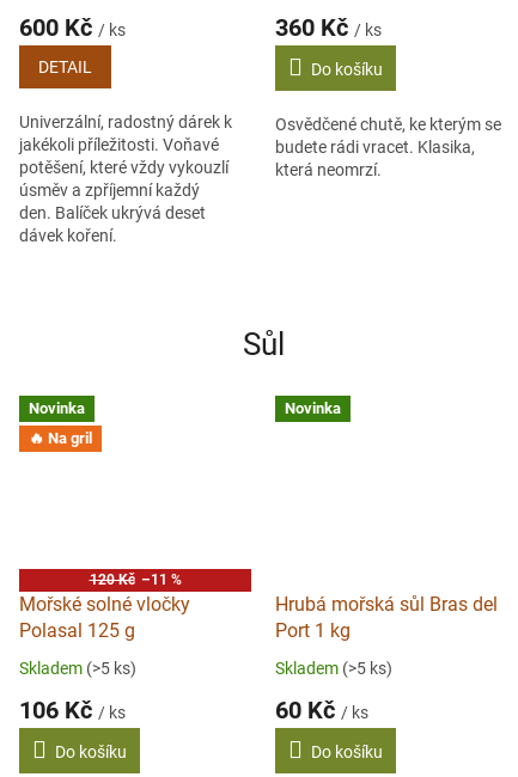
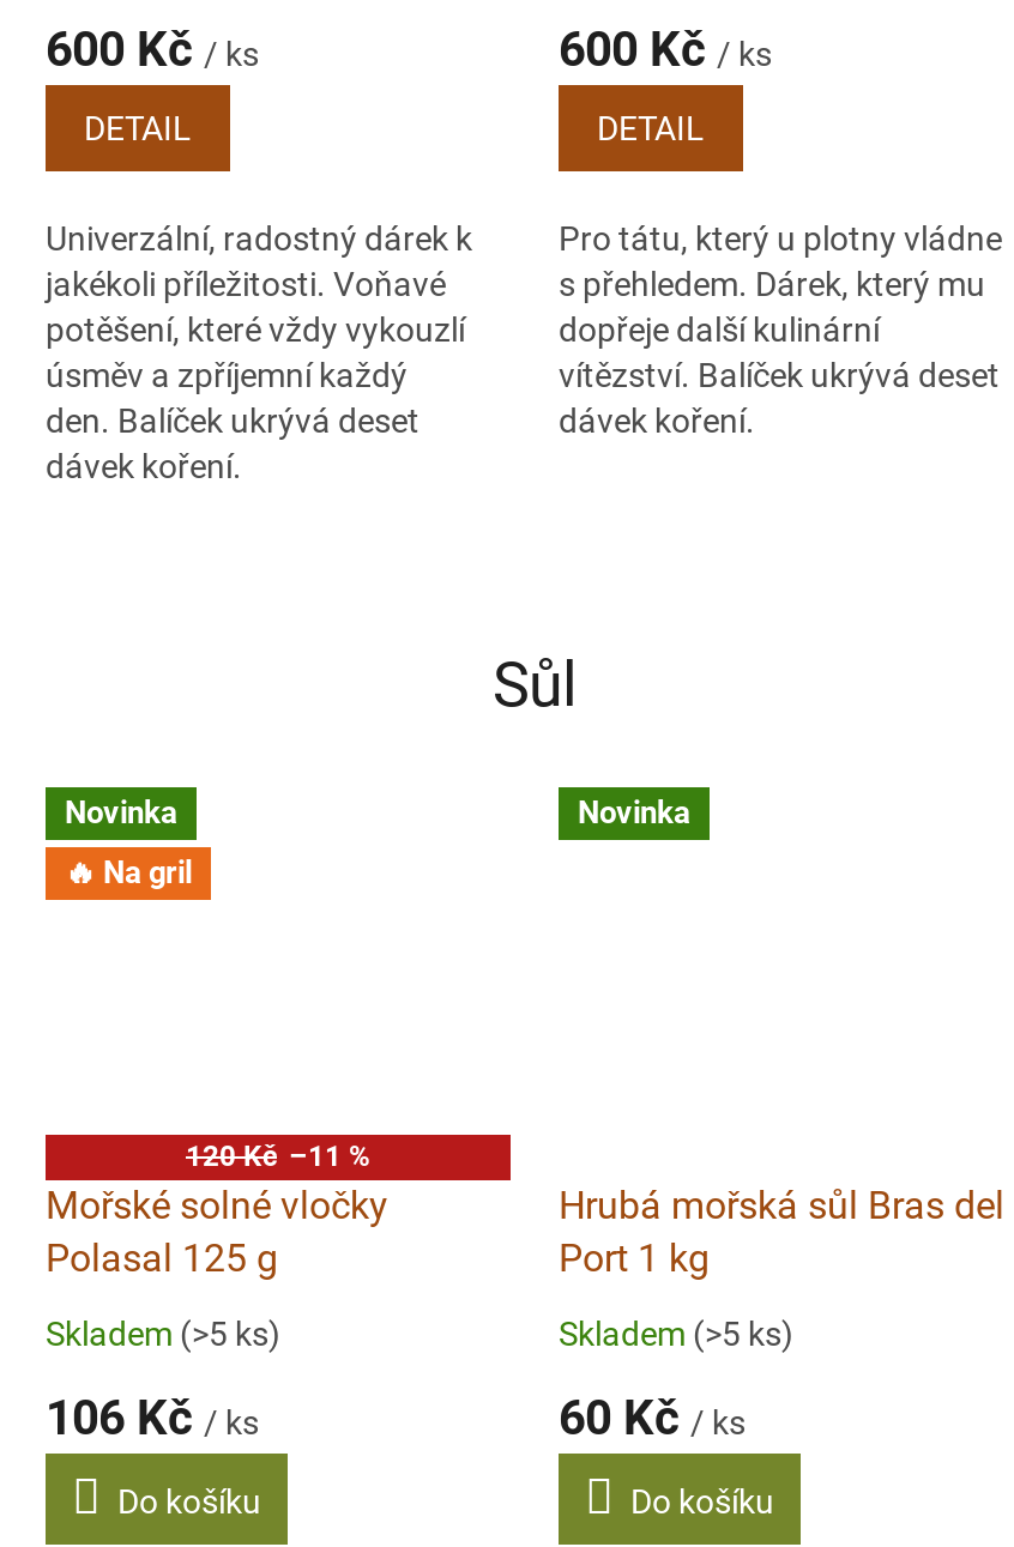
- 360 Kč / ks
+ 600 Kč / ks

- Do košíku
+ DETAIL

- Osvědčené chutě, ke kterým se
- budete rádi vracet. Klasika,
- která neomrzí.
+ Pro tátu, který u plotny vládne
+ s přehledem. Dárek, který mu
+ dopřeje další kulinární
+ vítězství. Balíček ukrývá deset
+ dávek koření.
